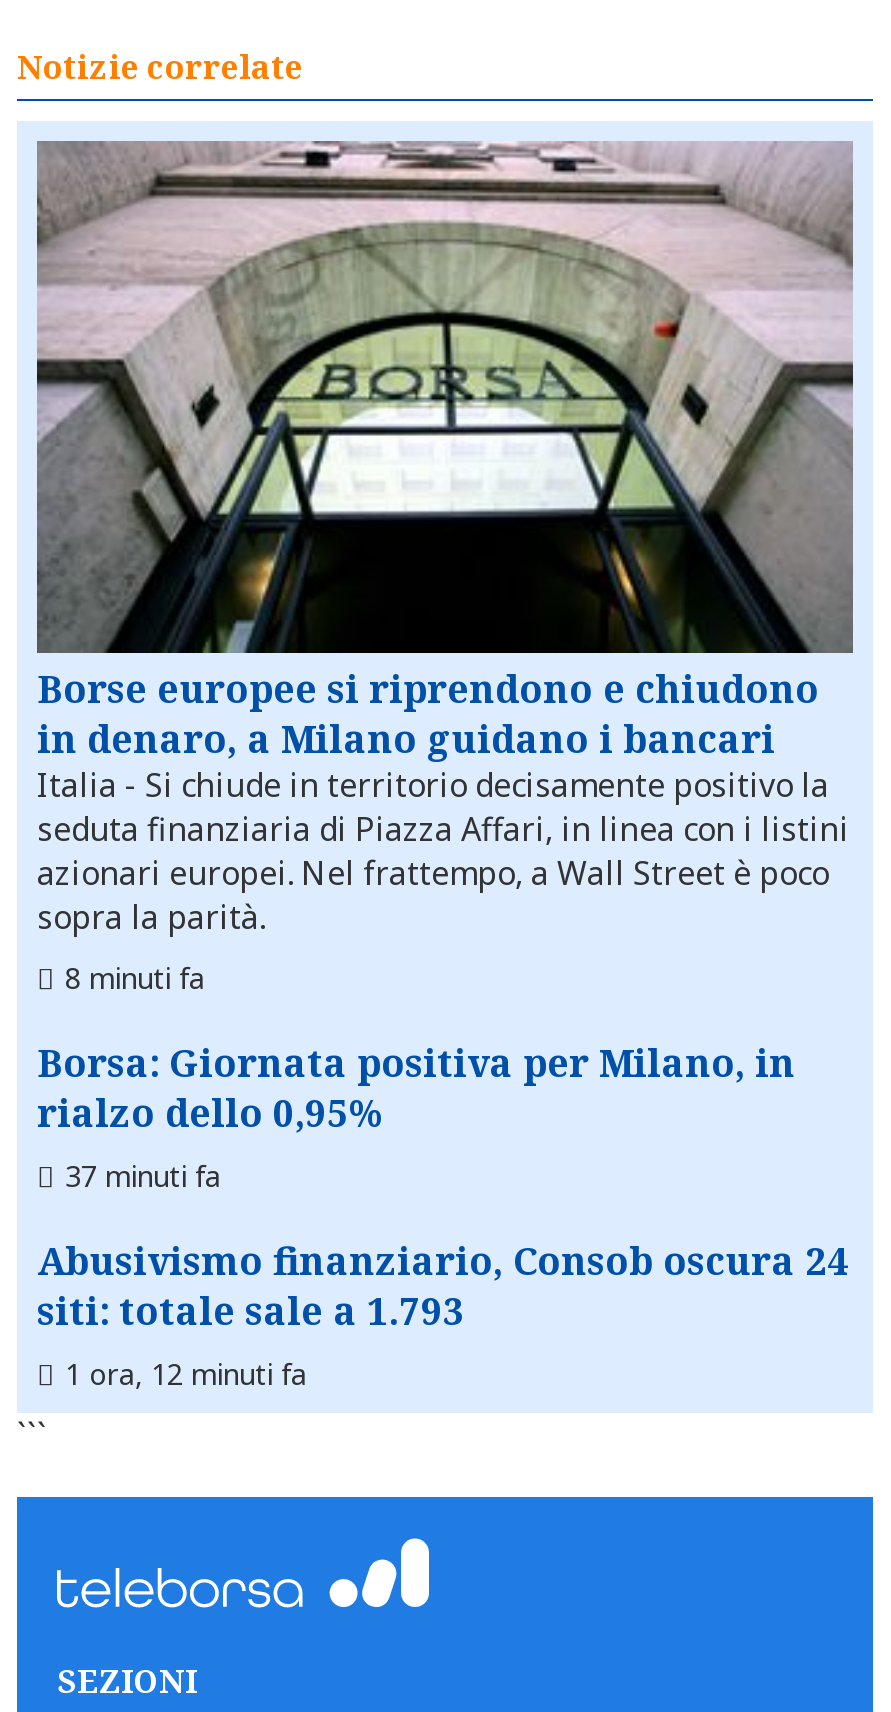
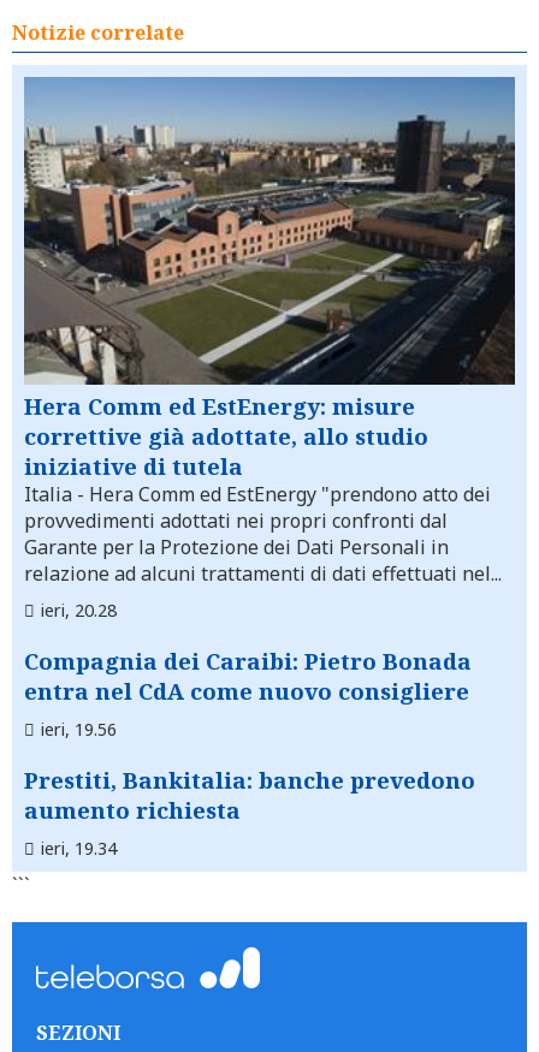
- [image]
- Borse europee si riprendono e chiudono
- in denaro, a Milano guidano i bancari
- Italia - Si chiude in territorio decisamente positivo la
- seduta finanziaria di Piazza Affari, in linea con i listini
- azionari europei. Nel frattempo, a Wall Street è poco
- sopra la parità.
+ [image]
+ Hera Comm ed EstEnergy: misure
+ correttive già adottate, allo studio
+ iniziative di tutela
+ Italia - Hera Comm ed EstEnergy "prendono atto dei
+ provvedimenti adottati nei propri confronti dal
+ Garante per la Protezione dei Dati Personali in
+ relazione ad alcuni trattamenti di dati effettuati nel...

- 8 minuti fa
+ ieri, 20.28

- Borsa: Giornata positiva per Milano, in
- rialzo dello 0,95%
- 37 minuti fa
+ Compagnia dei Caraibi: Pietro Bonada
+ entra nel CdA come nuovo consigliere
+ ieri, 19.56

- Abusivismo finanziario, Consob oscura 24
- siti: totale sale a 1.793
- 1 ora, 12 minuti fa
+ Prestiti, Bankitalia: banche prevedono
+ aumento richiesta
+ ieri, 19.34
